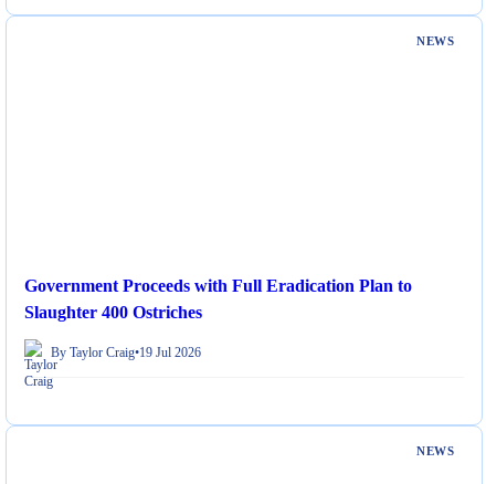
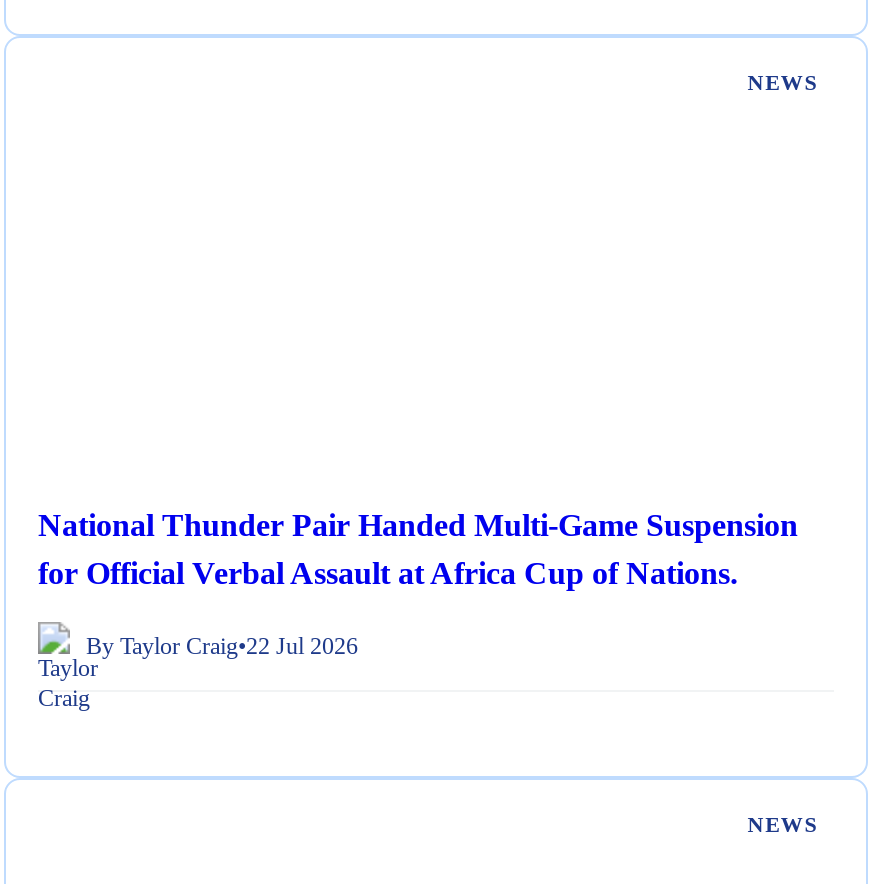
- Government Proceeds with Full Eradication Plan to
- Slaughter 400 Ostriches
+ National Thunder Pair Handed Multi-Game Suspension
+ for Official Verbal Assault at Africa Cup of Nations.

- By Taylor Craig•19 Jul 2026
+ By Taylor Craig•22 Jul 2026
